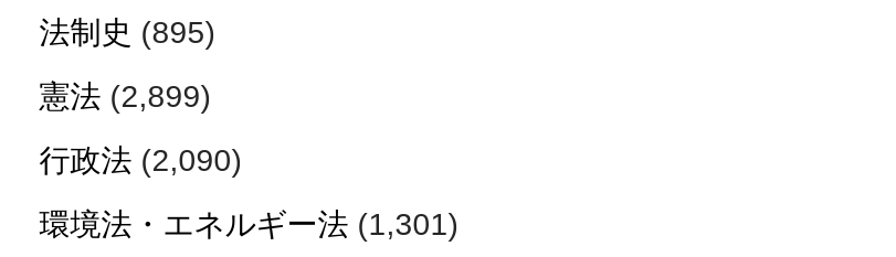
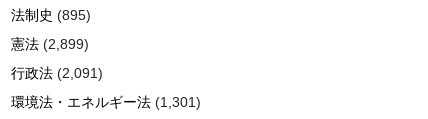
- 行政法(2,090)
+ 行政法(2,091)
